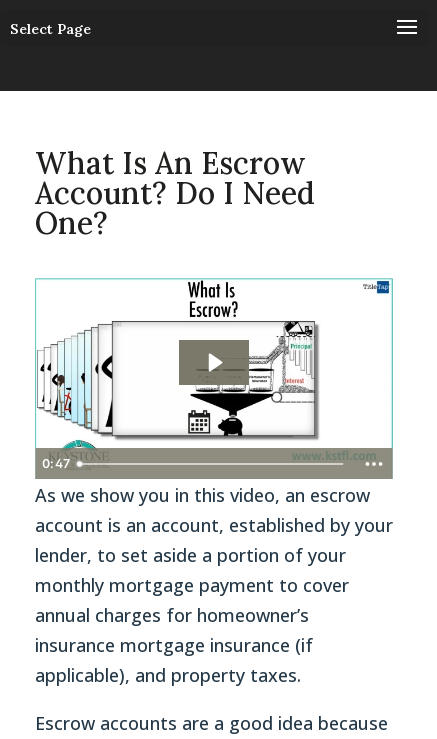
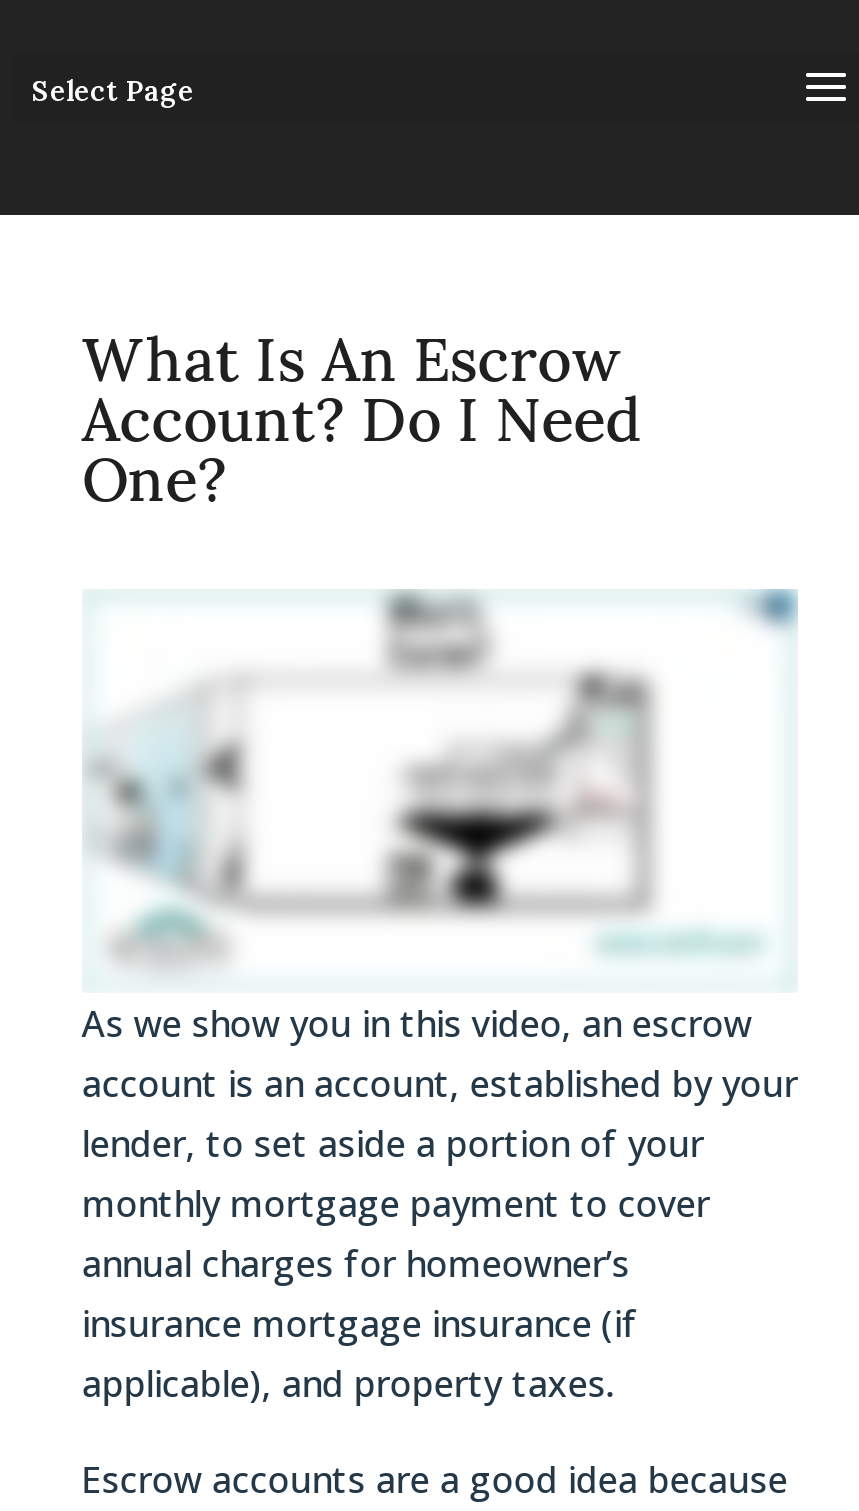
- [image]
+ [image]

- 0:47
